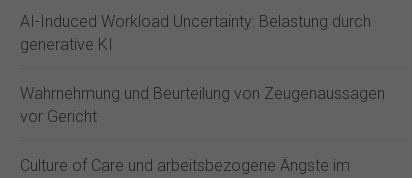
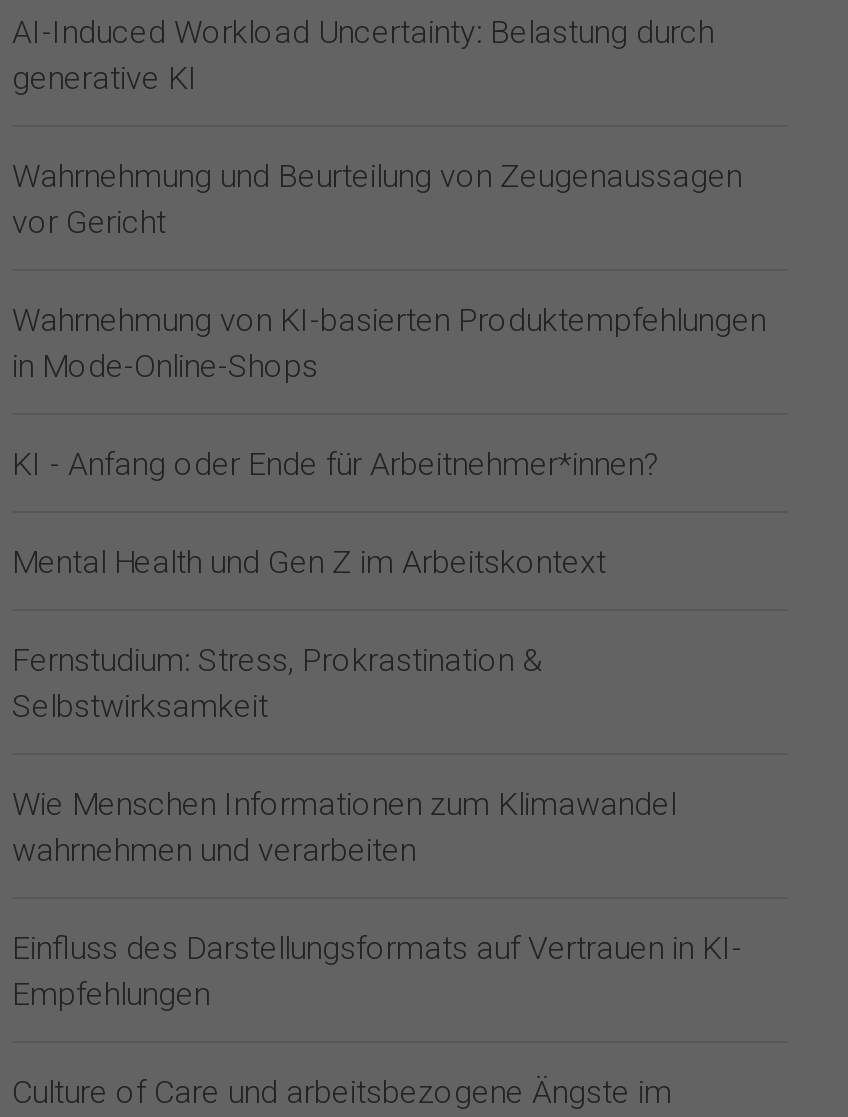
+ Wahrnehmung von KI-basierten Produktempfehlungen
+ in Mode-Online-Shops
+ KI - Anfang oder Ende für Arbeitnehmer*innen?
+ Mental Health und Gen Z im Arbeitskontext
+ Fernstudium: Stress, Prokrastination &
+ Selbstwirksamkeit
+ Wie Menschen Informationen zum Klimawandel
+ wahrnehmen und verarbeiten
+ Einfluss des Darstellungsformats auf Vertrauen in KI-
+ Empfehlungen
